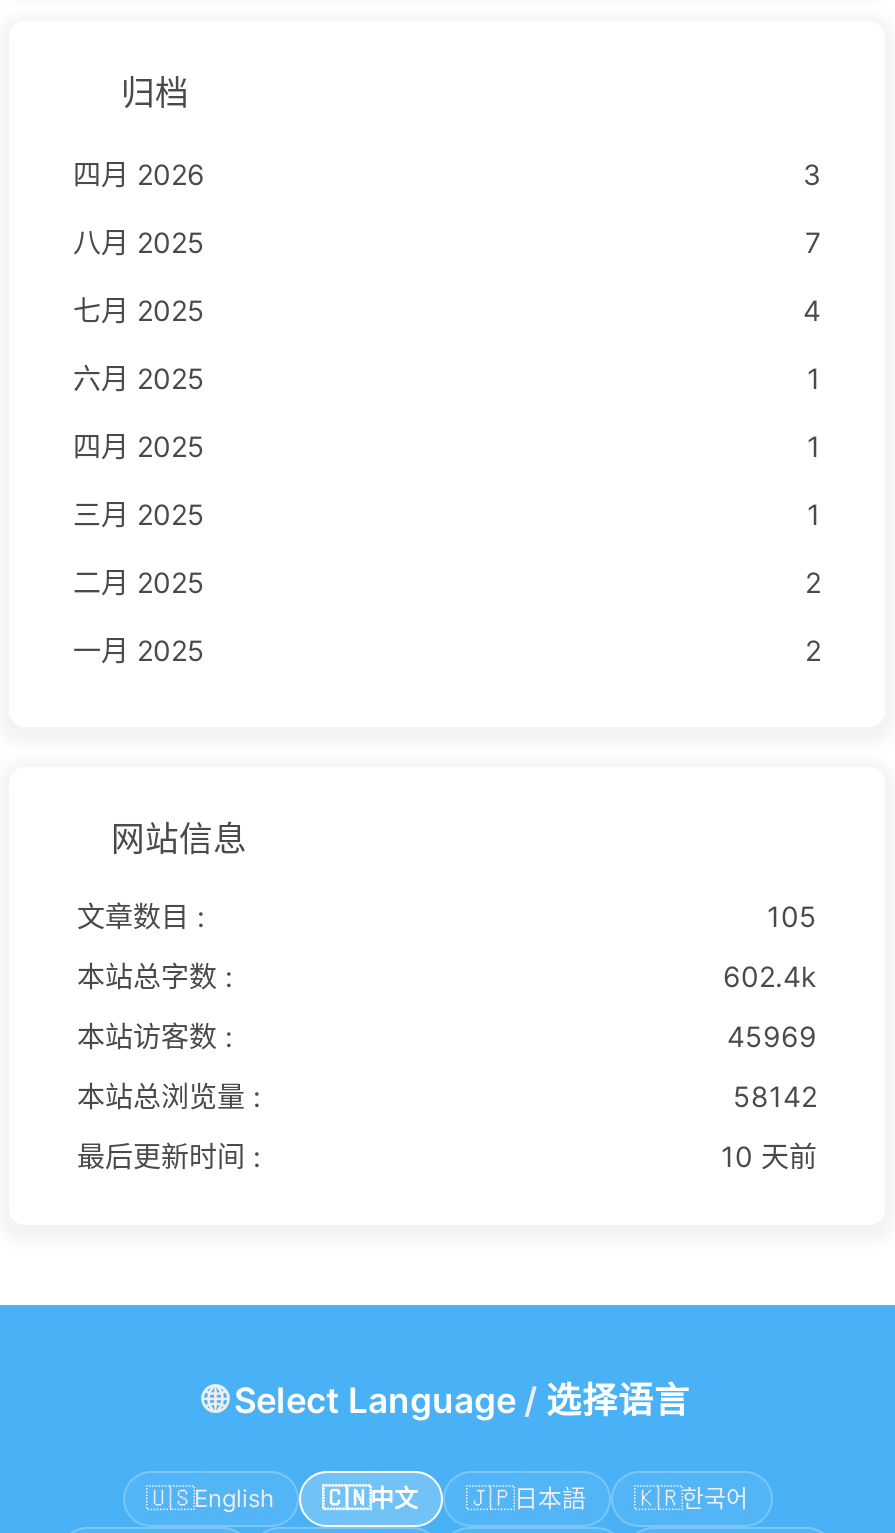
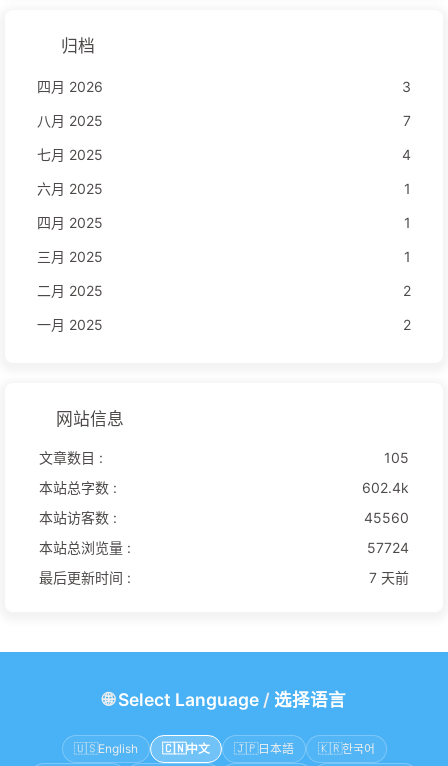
- 45969
+ 45560

- 58142
+ 57724

- 10 天前
+ 7 天前
